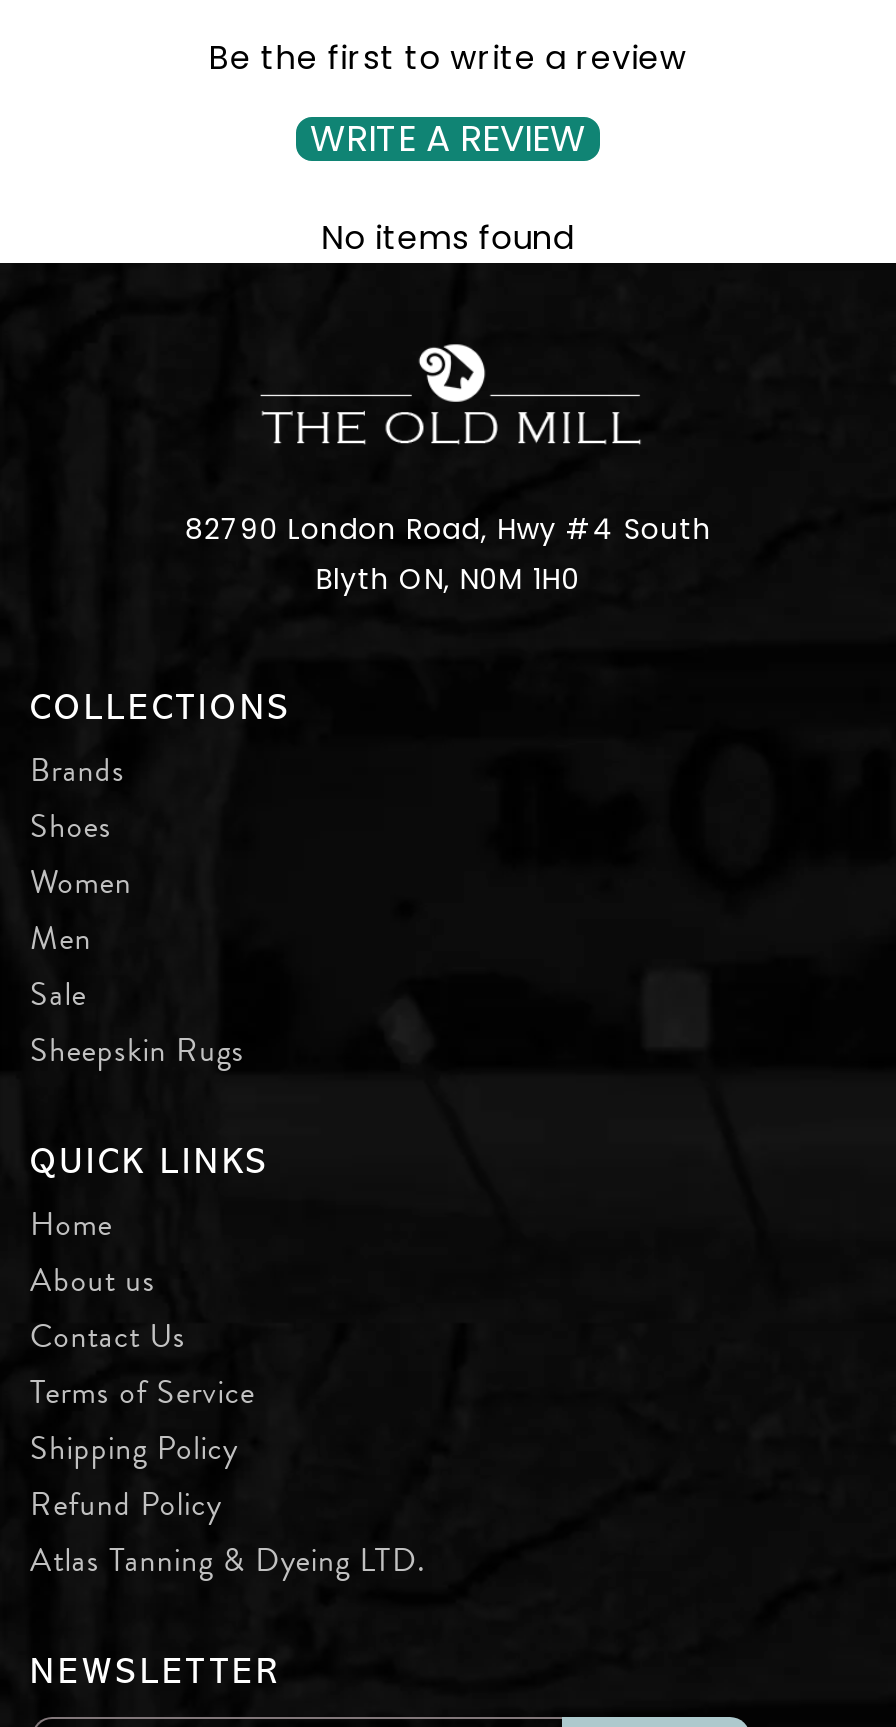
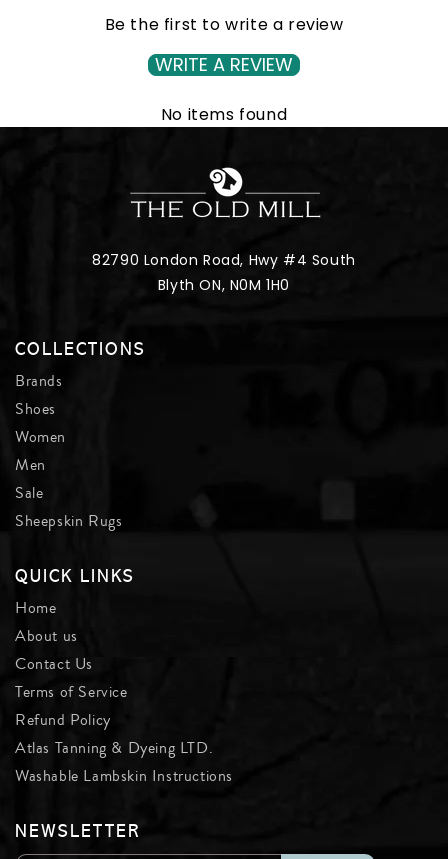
- Shipping Policy

moved up: Refund Policy | Atlas Tanning & Dyeing LTD.

+ Washable Lambskin Instructions
